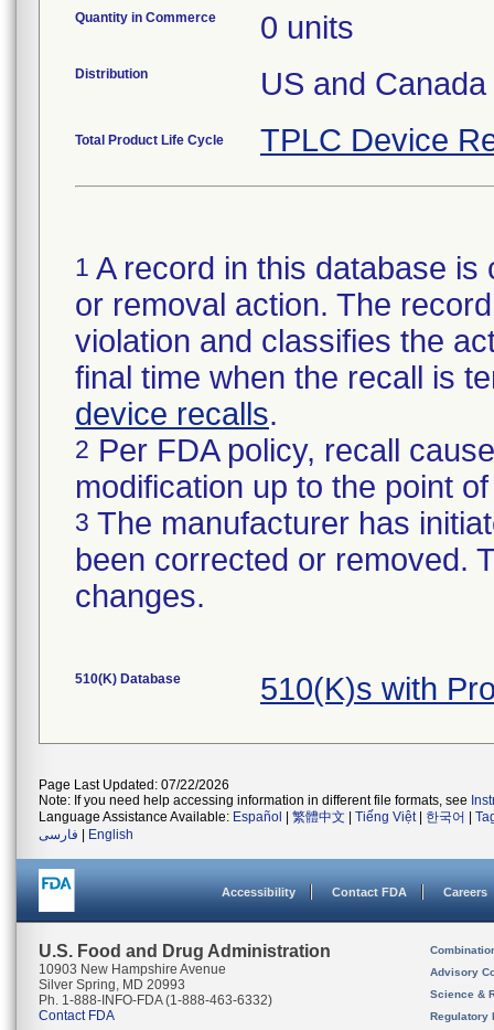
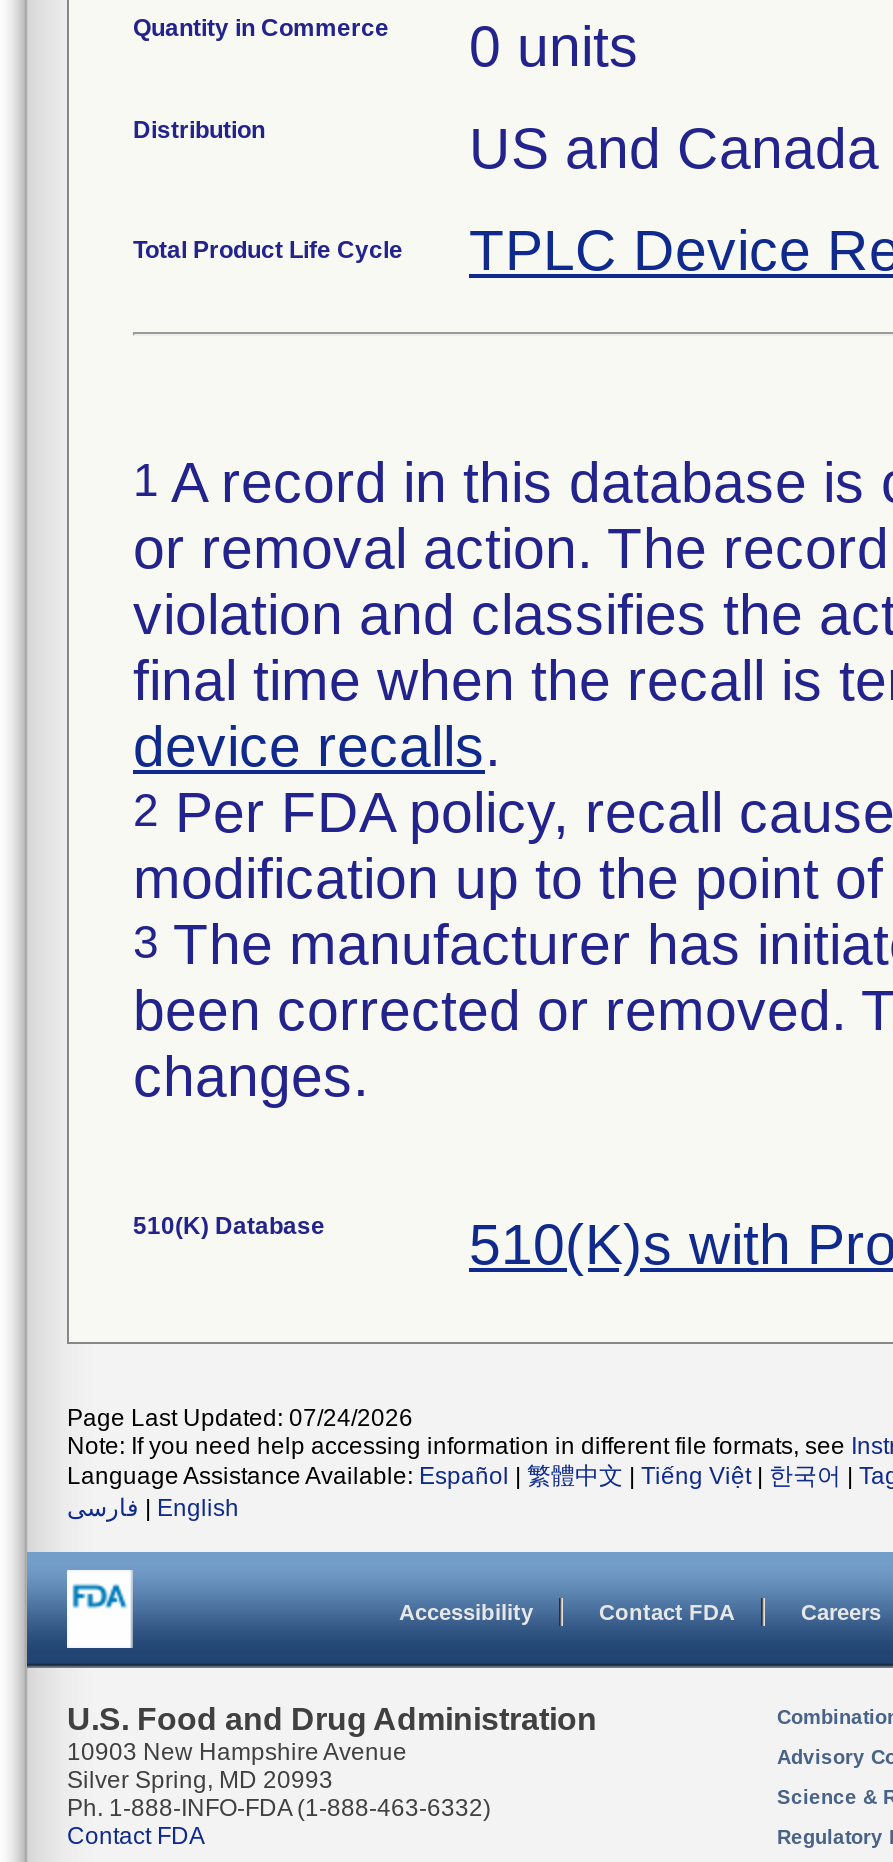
- Page Last Updated: 07/22/2026
+ Page Last Updated: 07/24/2026
